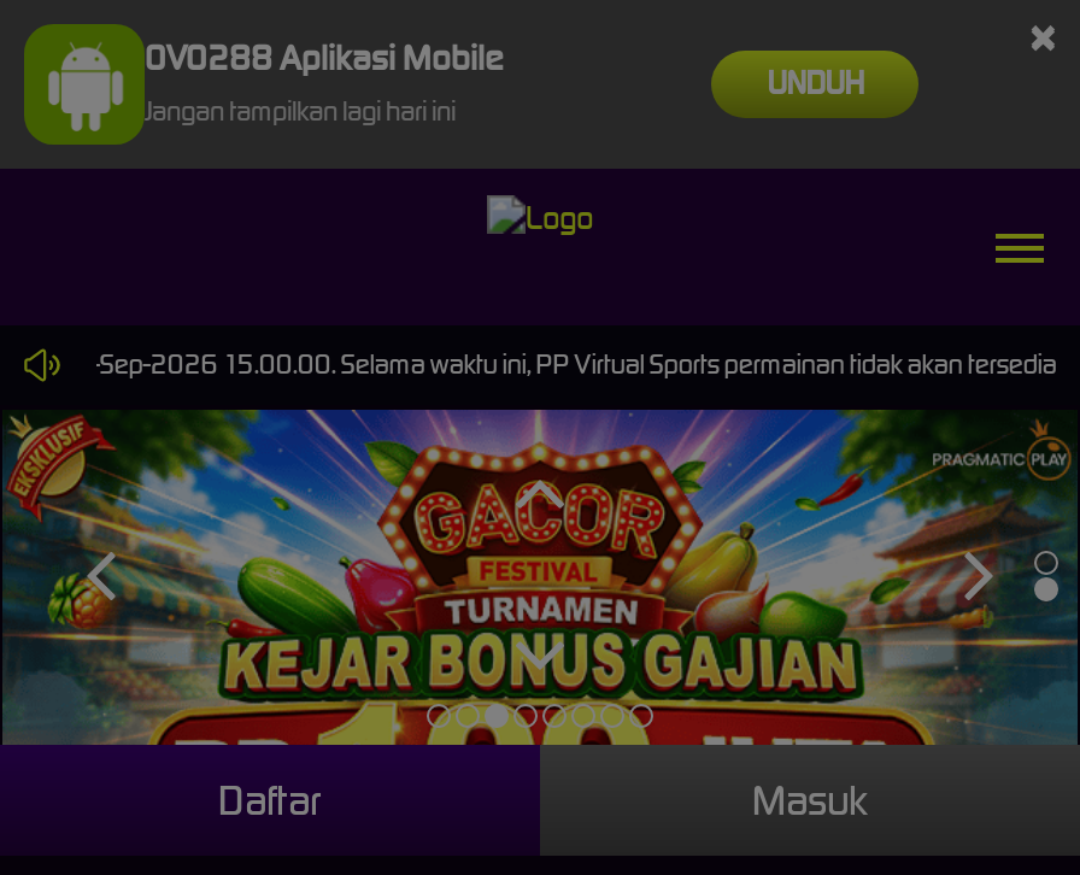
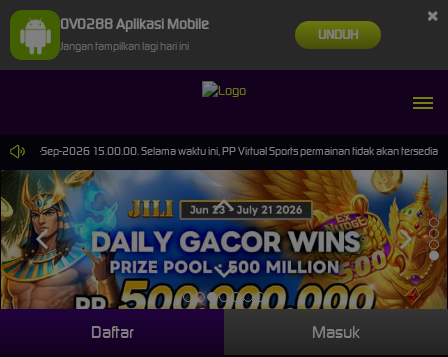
- [image]
+ [image]
